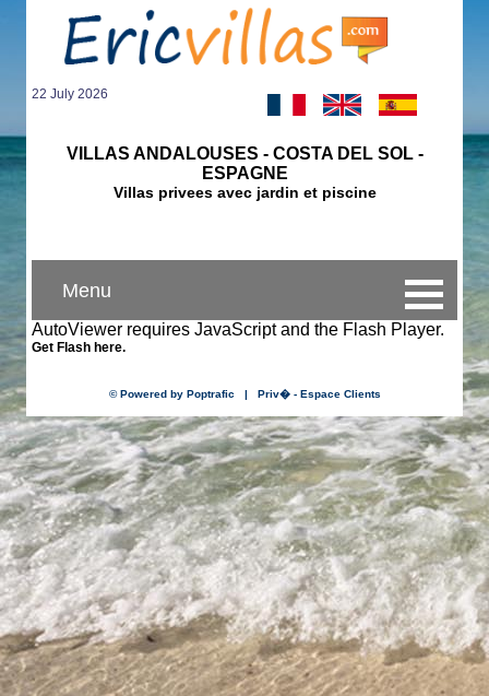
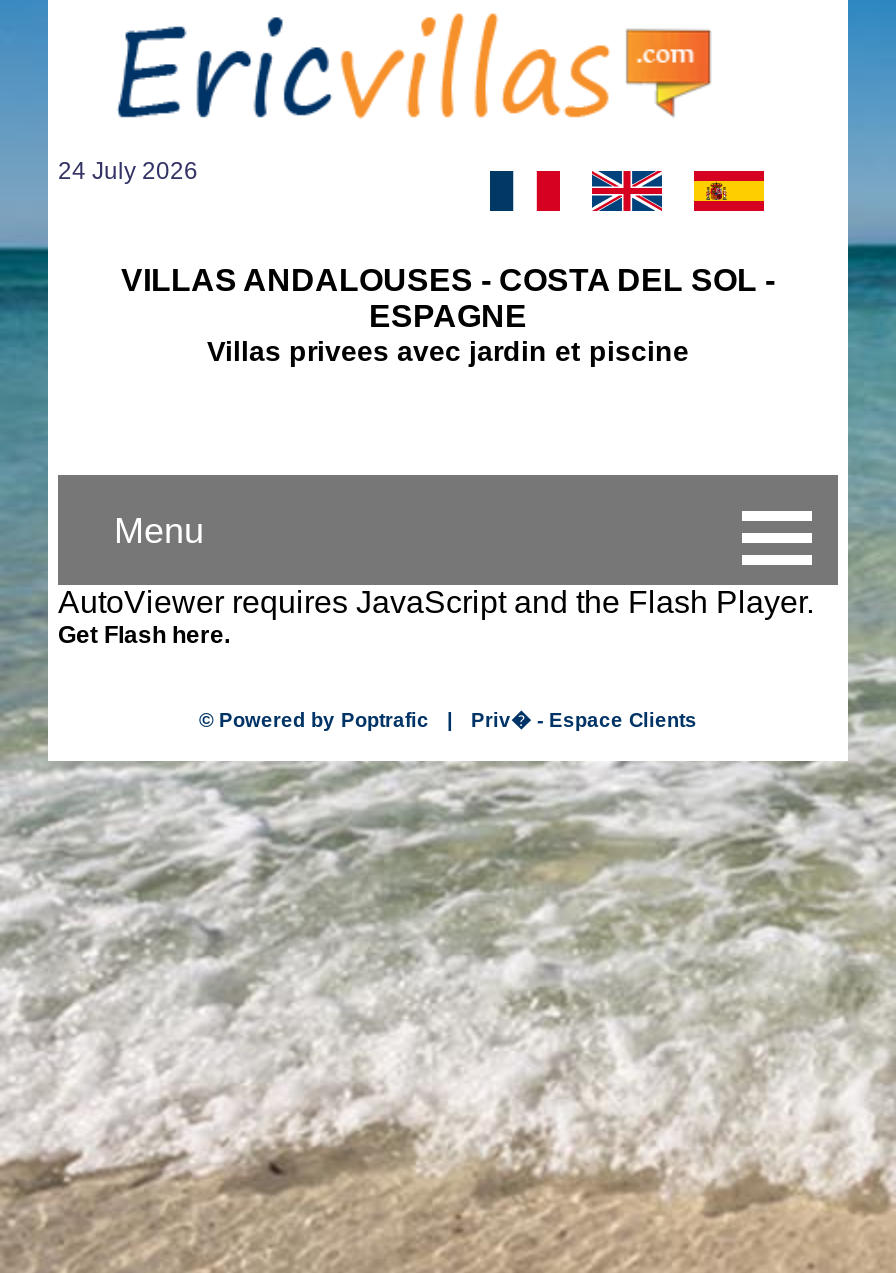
- 22 July 2026
+ 24 July 2026
